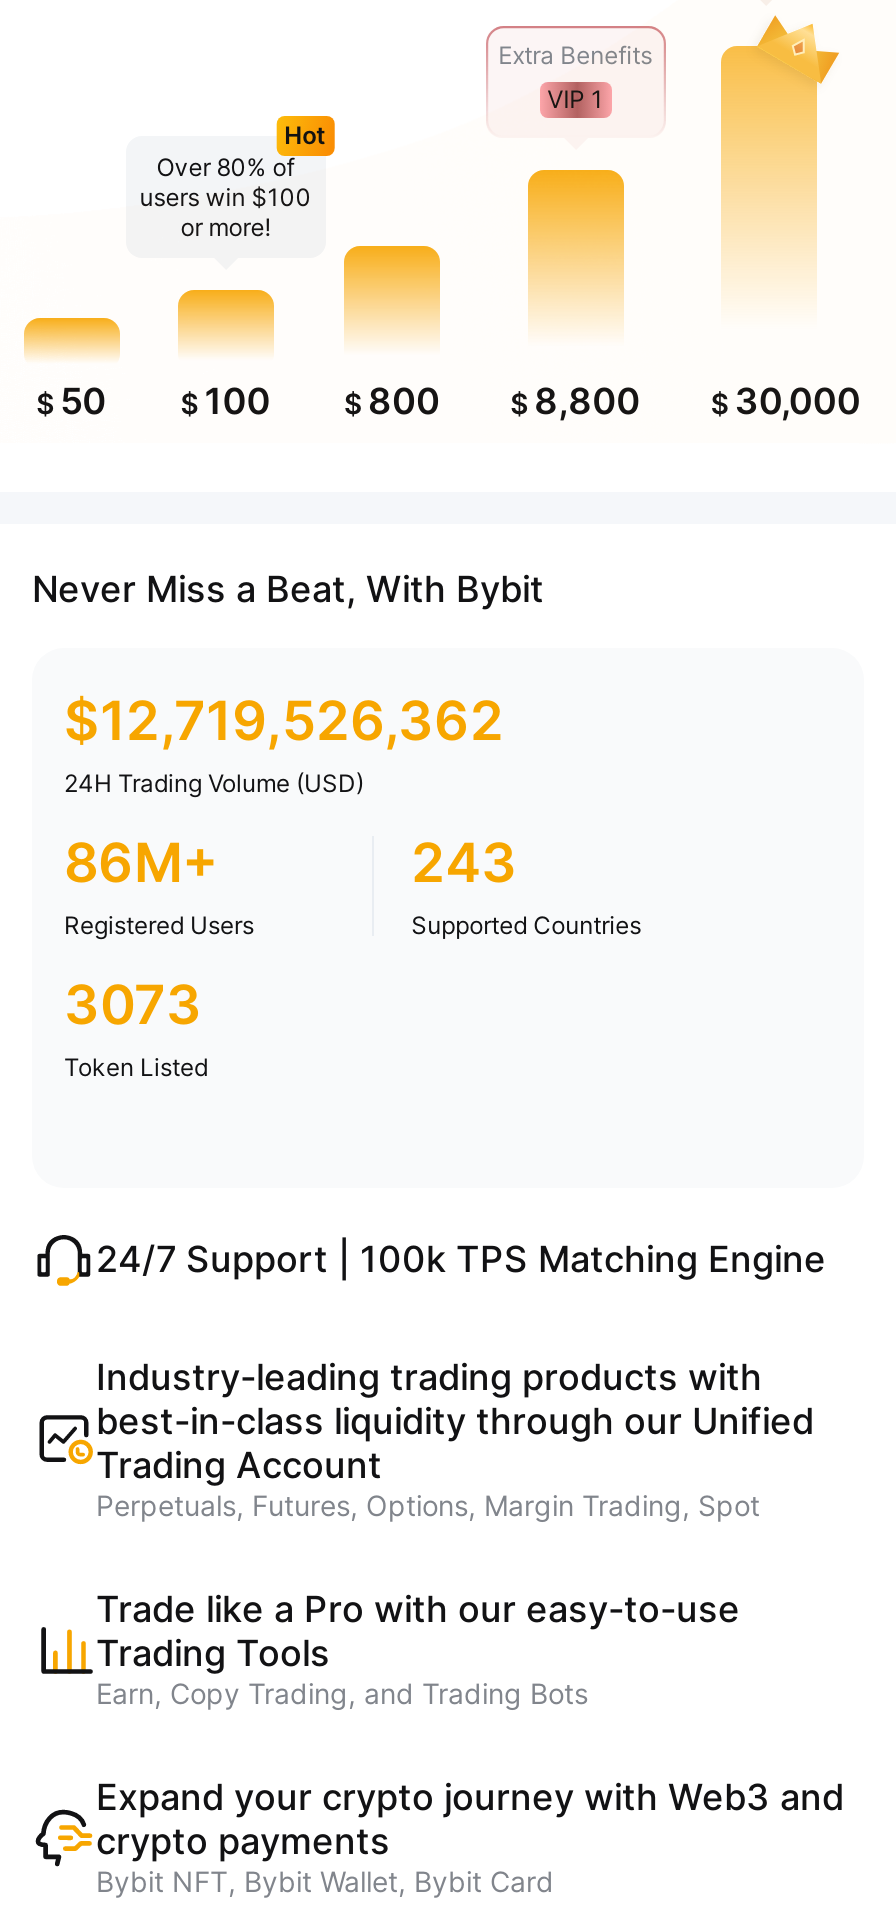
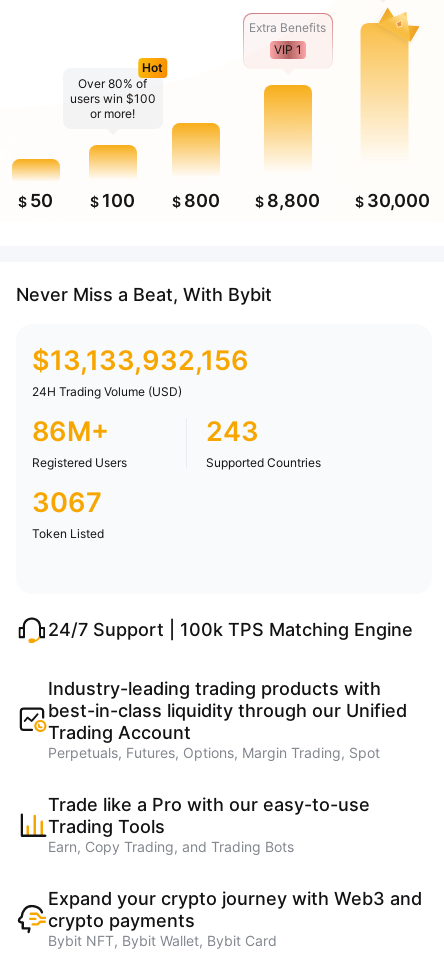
- $12,719,526,362
+ $13,133,932,156

- 3073
+ 3067
